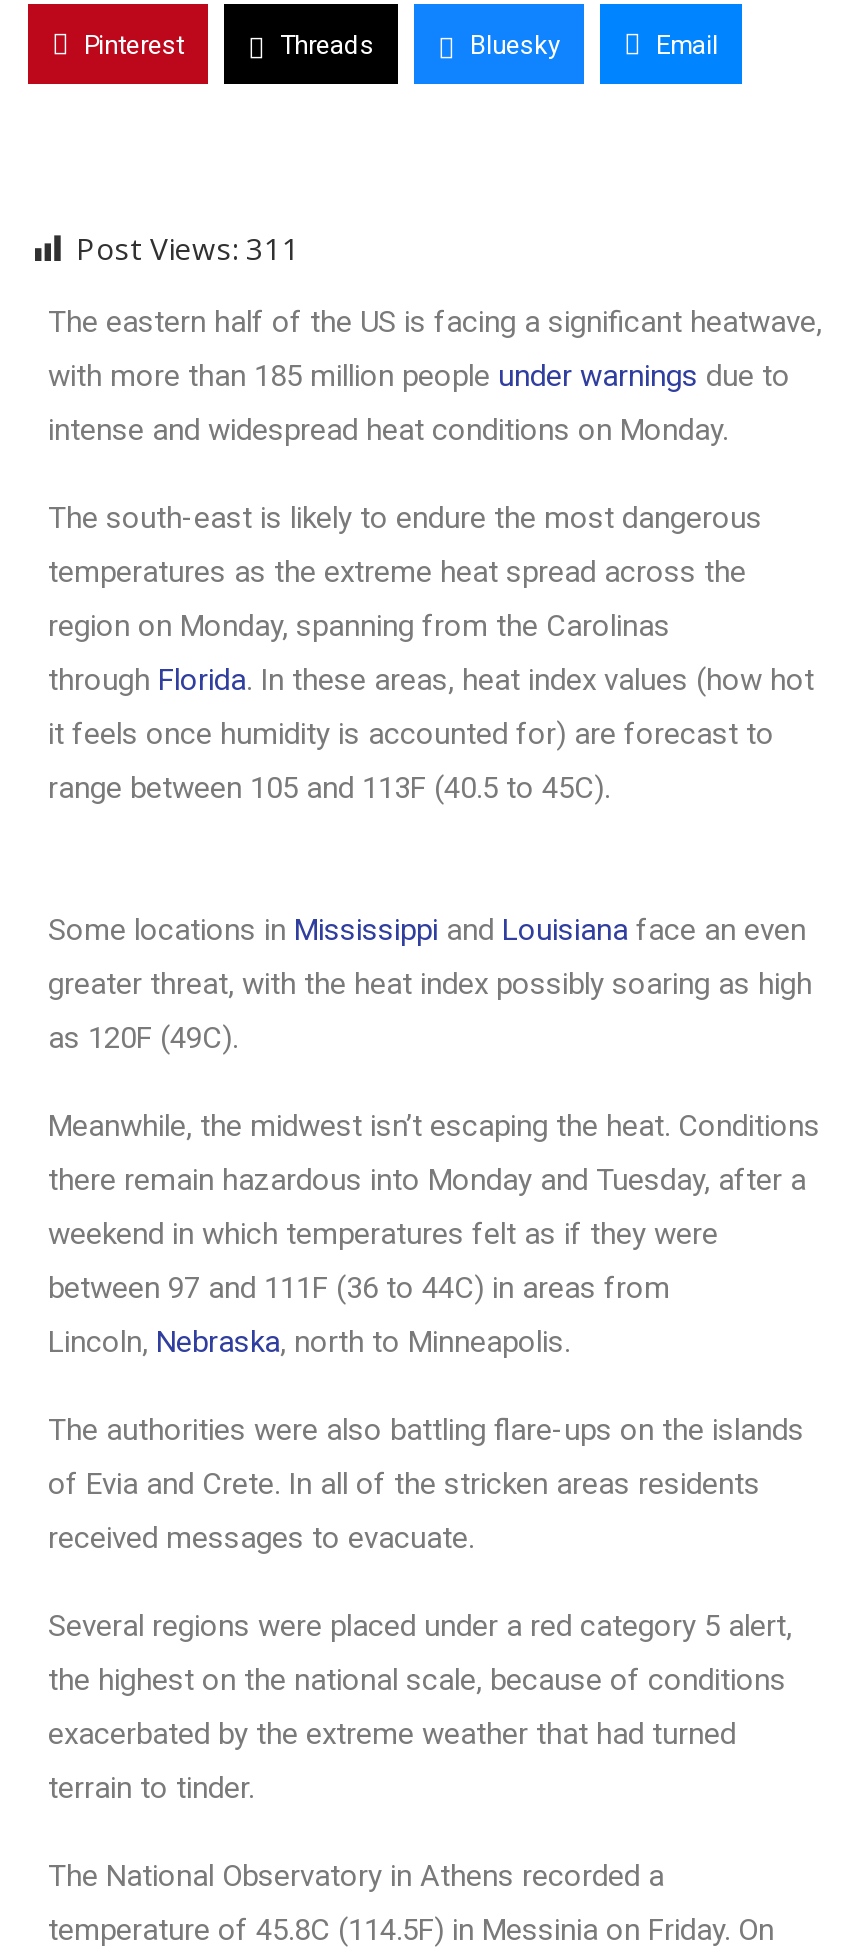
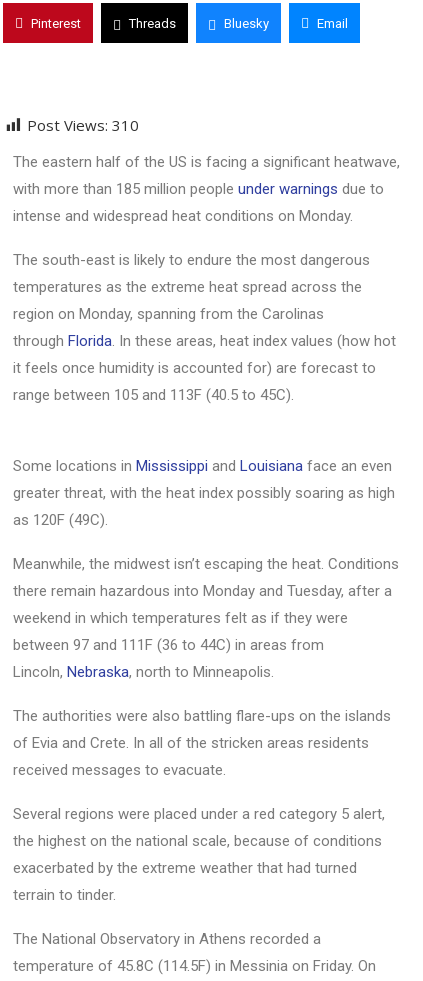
- Post Views: 311
+ Post Views: 310
